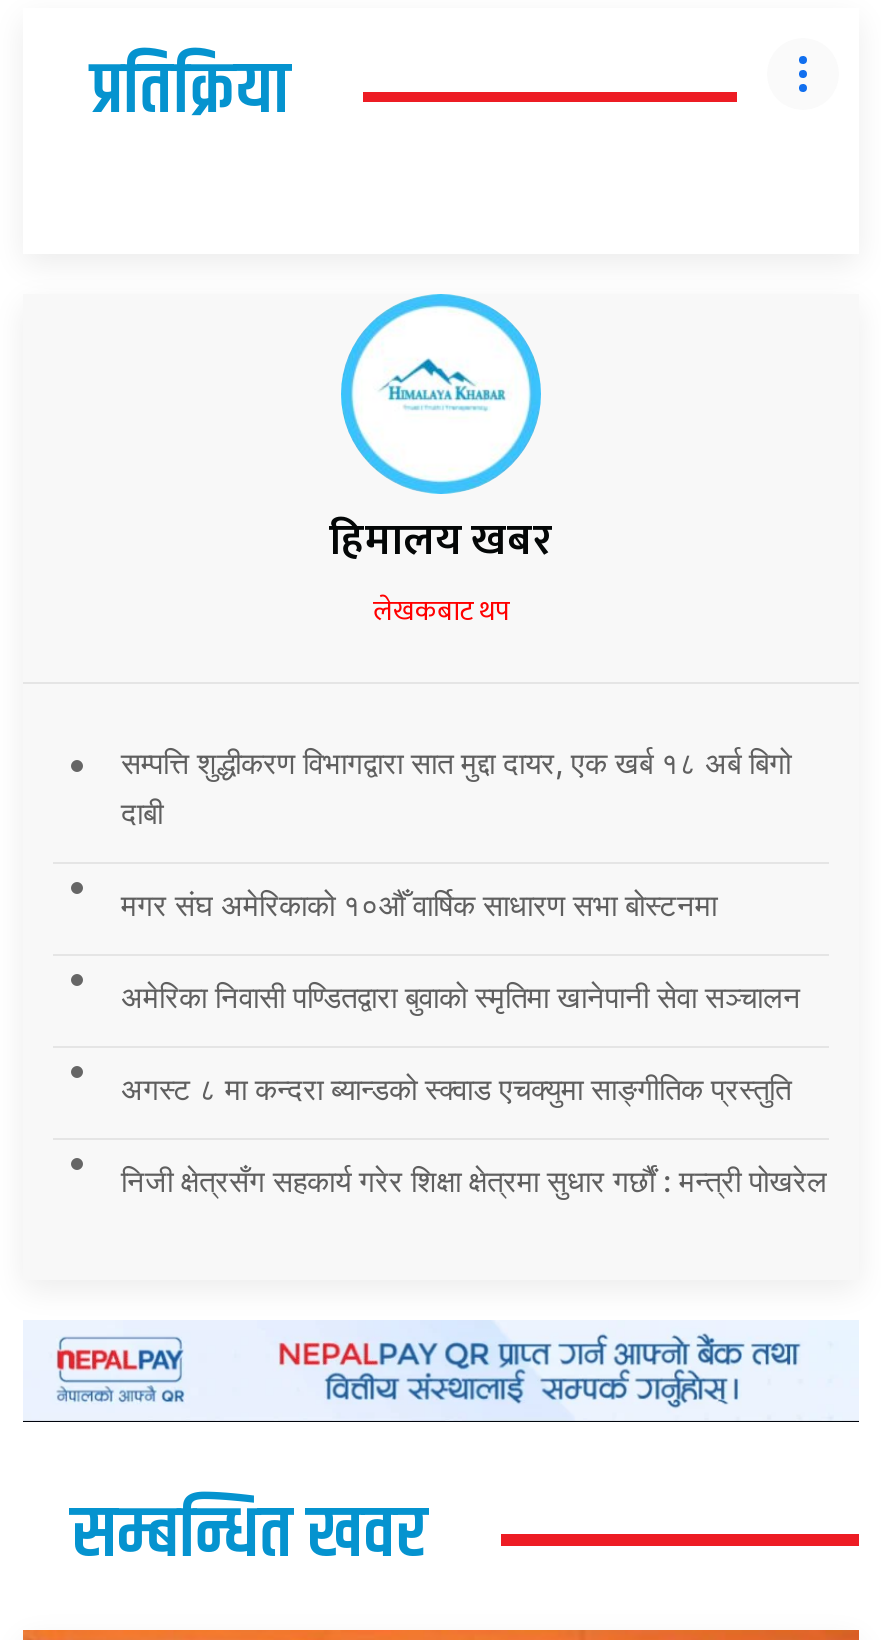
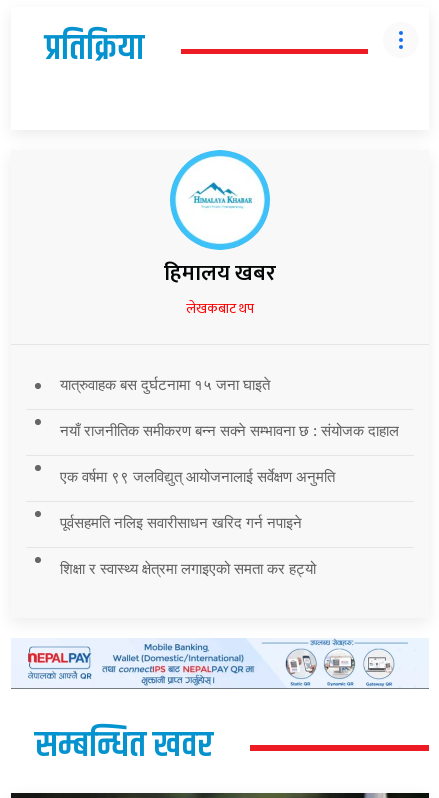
- सम्पत्ति शुद्धीकरण विभागद्वारा सात मुद्दा दायर, एक खर्ब १८ अर्ब बिगो
- दाबी
+ यात्रुवाहक बस दुर्घटनामा १५ जना घाइते

- मगर संघ अमेरिकाको १०औँ वार्षिक साधारण सभा बोस्टनमा
+ नयाँ राजनीतिक समीकरण बन्न सक्ने सम्भावना छ : संयोजक दाहाल

- अमेरिका निवासी पण्डितद्वारा बुवाको स्मृतिमा खानेपानी सेवा सञ्चालन
+ एक वर्षमा ९९ जलविद्युत् आयोजनालाई सर्वेक्षण अनुमति

- अगस्ट ८ मा कन्दरा ब्यान्डको स्क्वाड एचक्युमा साङ्गीतिक प्रस्तुति
+ पूर्वसहमति नलिइ सवारीसाधन खरिद गर्न नपाइने

- निजी क्षेत्रसँग सहकार्य गरेर शिक्षा क्षेत्रमा सुधार गर्छौं : मन्त्री पोखरेल
+ शिक्षा र स्वास्थ्य क्षेत्रमा लगाइएको समता कर हट्यो

- [image]
+ [image]
